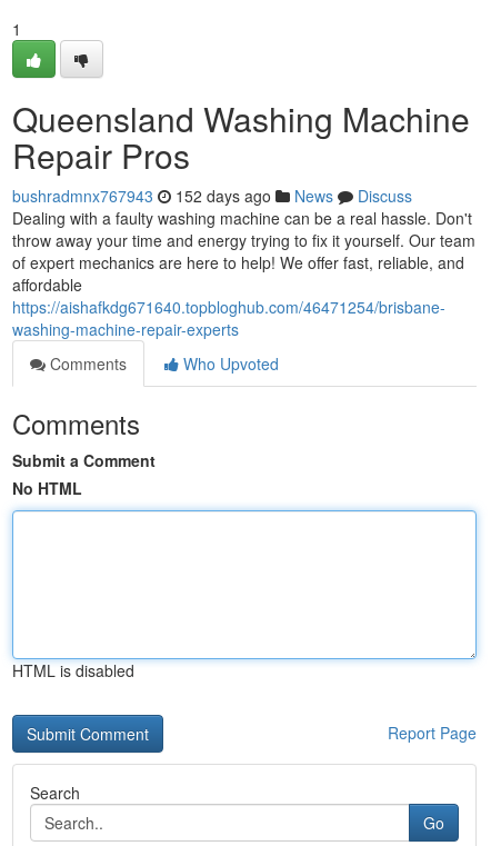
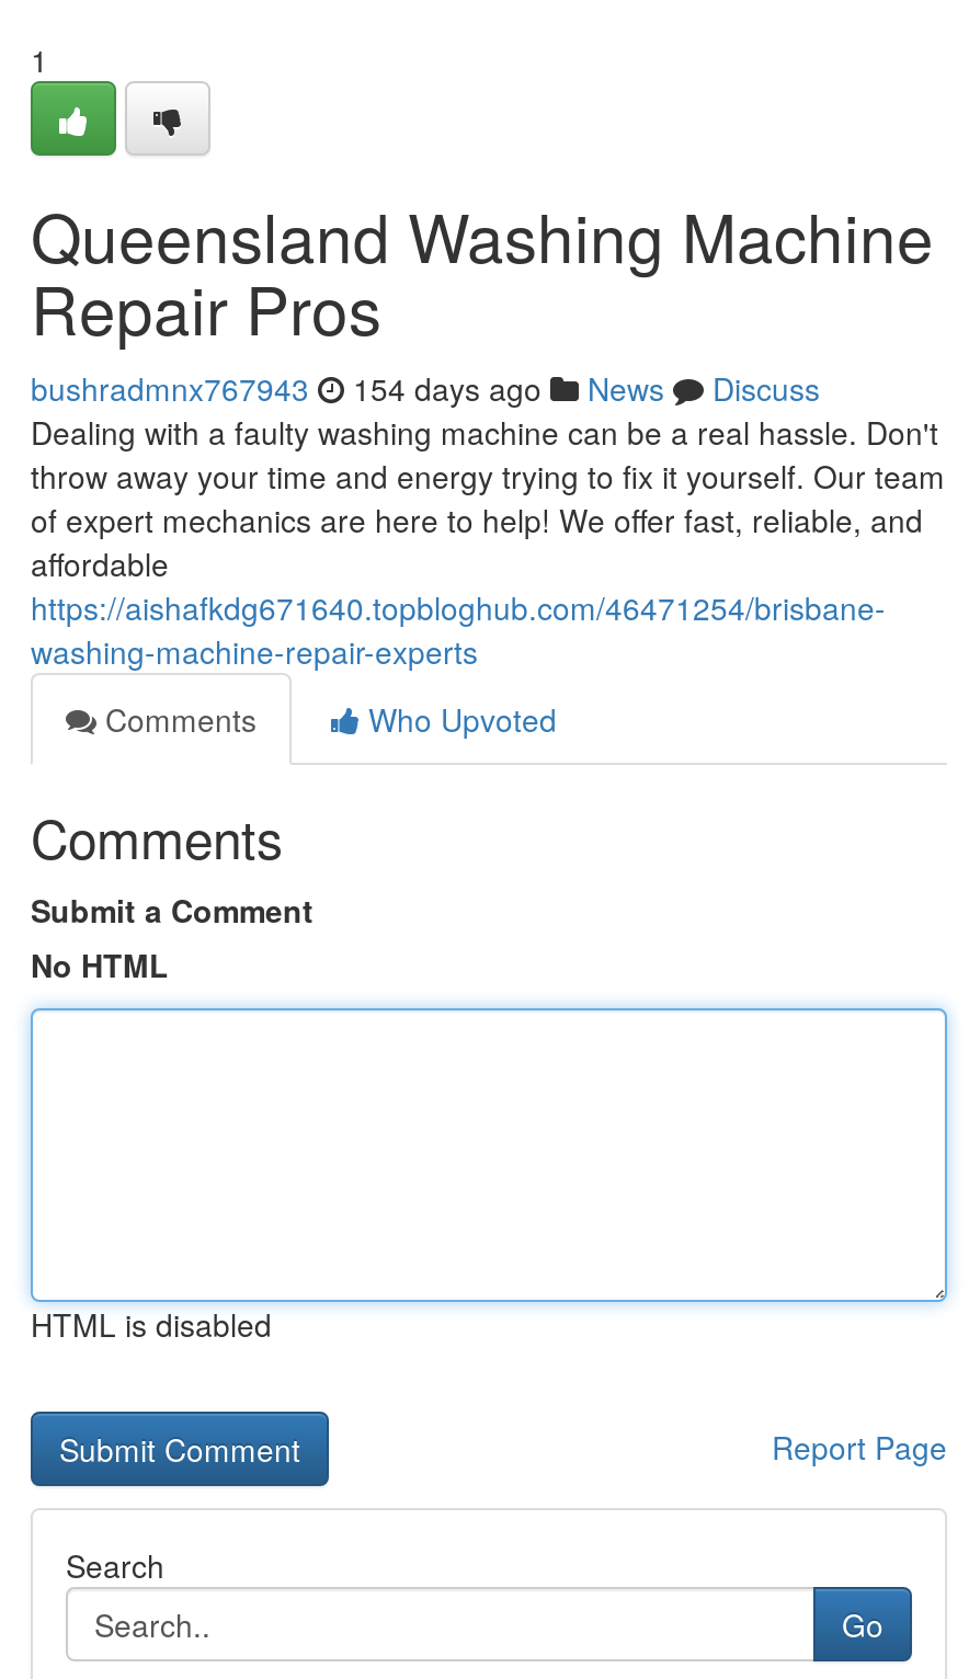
- bushradmnx767943 152 days ago News Discuss
+ bushradmnx767943 154 days ago News Discuss
